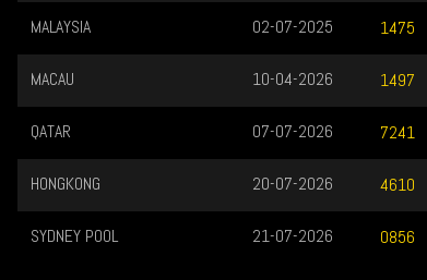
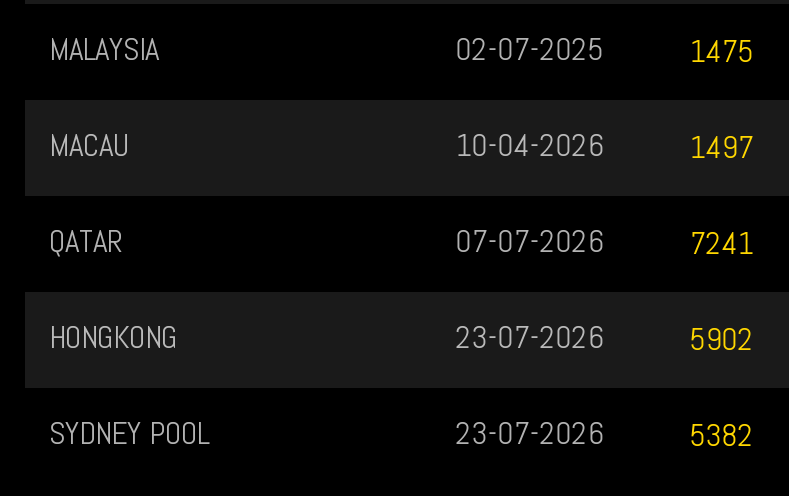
- 20-07-2026
+ 23-07-2026

- 4610
+ 5902

- 21-07-2026
+ 23-07-2026

- 0856
+ 5382
